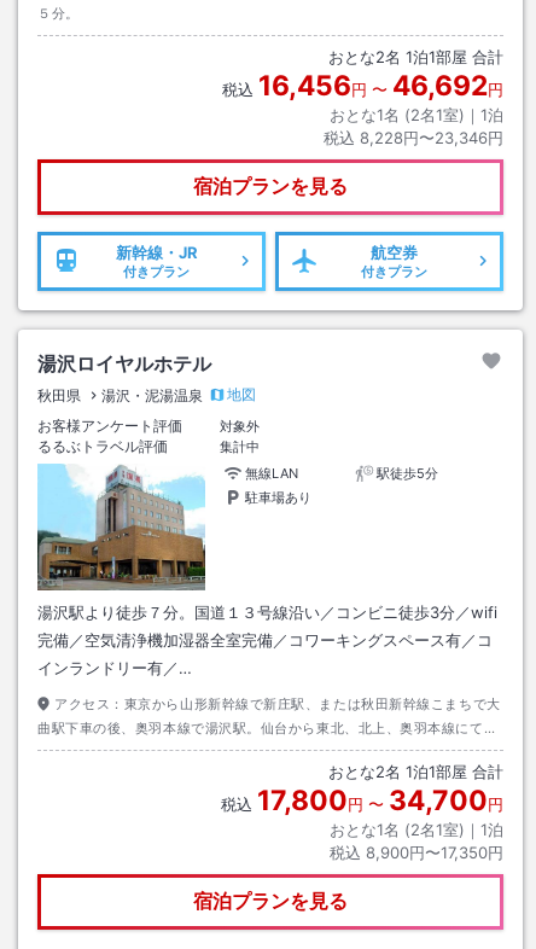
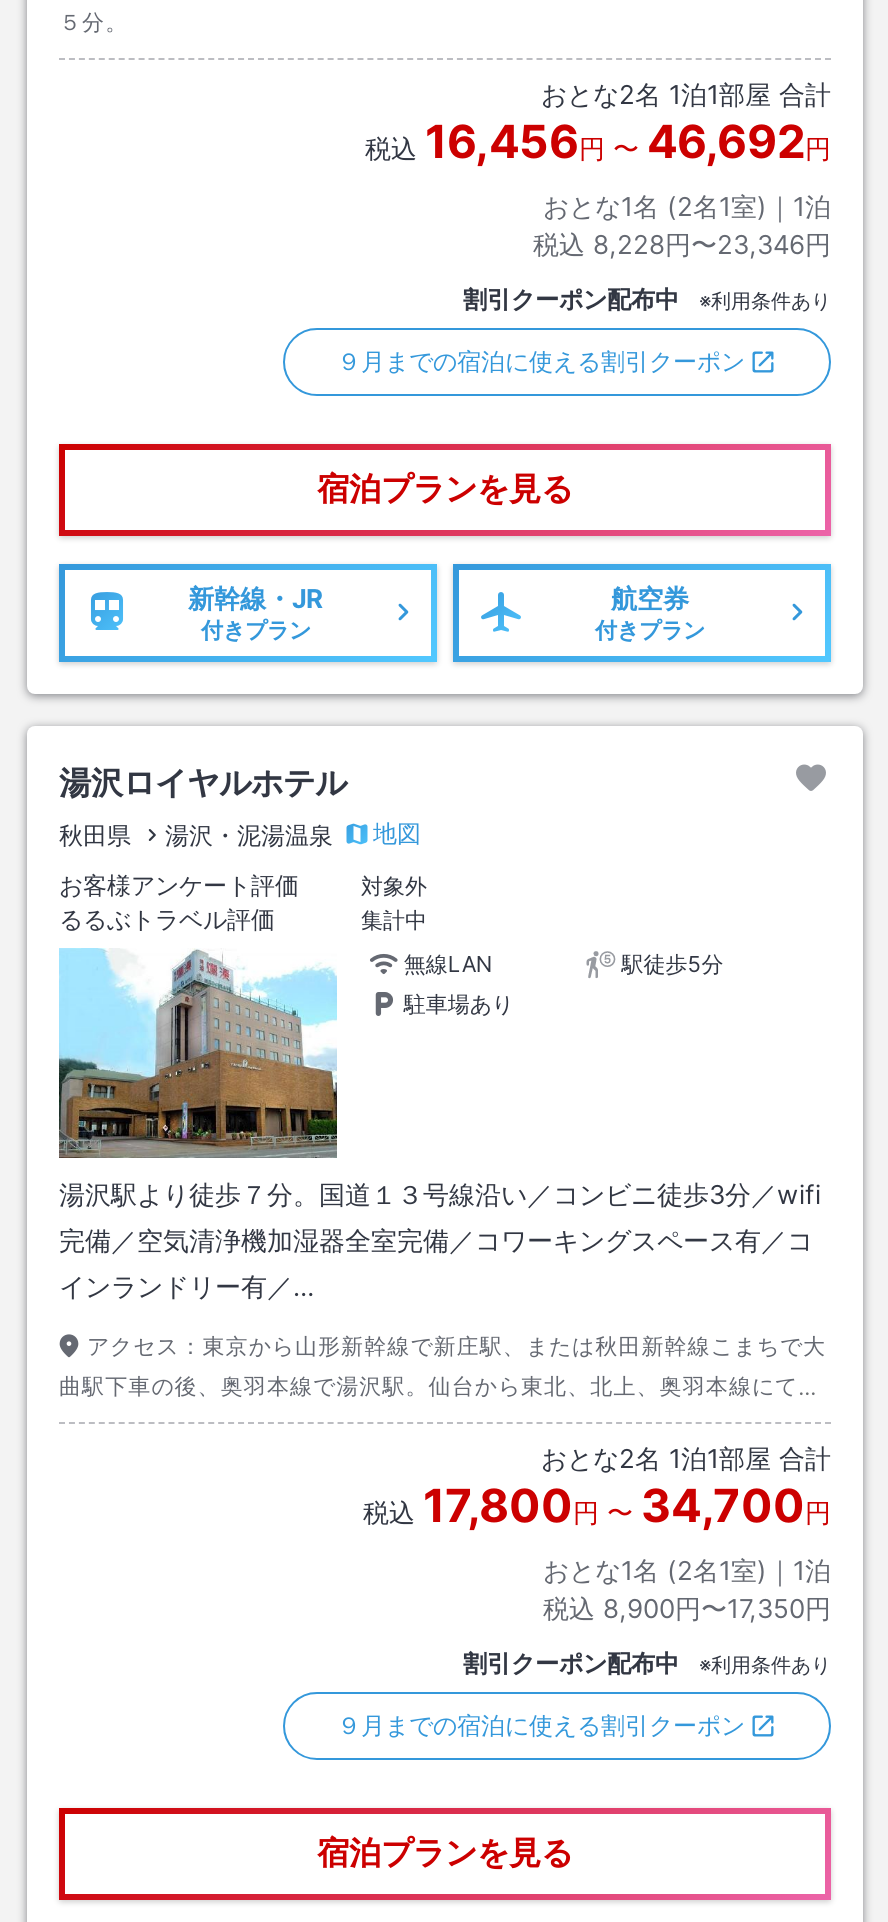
- おとな2名1泊1部屋 合計
+ おとな2名 1泊1部屋 合計

+ 割引クーポン配布中
+ ※利用条件あり
+ ９月までの宿泊に使える割引クーポン

- おとな2名1泊1部屋 合計
+ おとな2名 1泊1部屋 合計

+ 割引クーポン配布中
+ ※利用条件あり
+ ９月までの宿泊に使える割引クーポン
